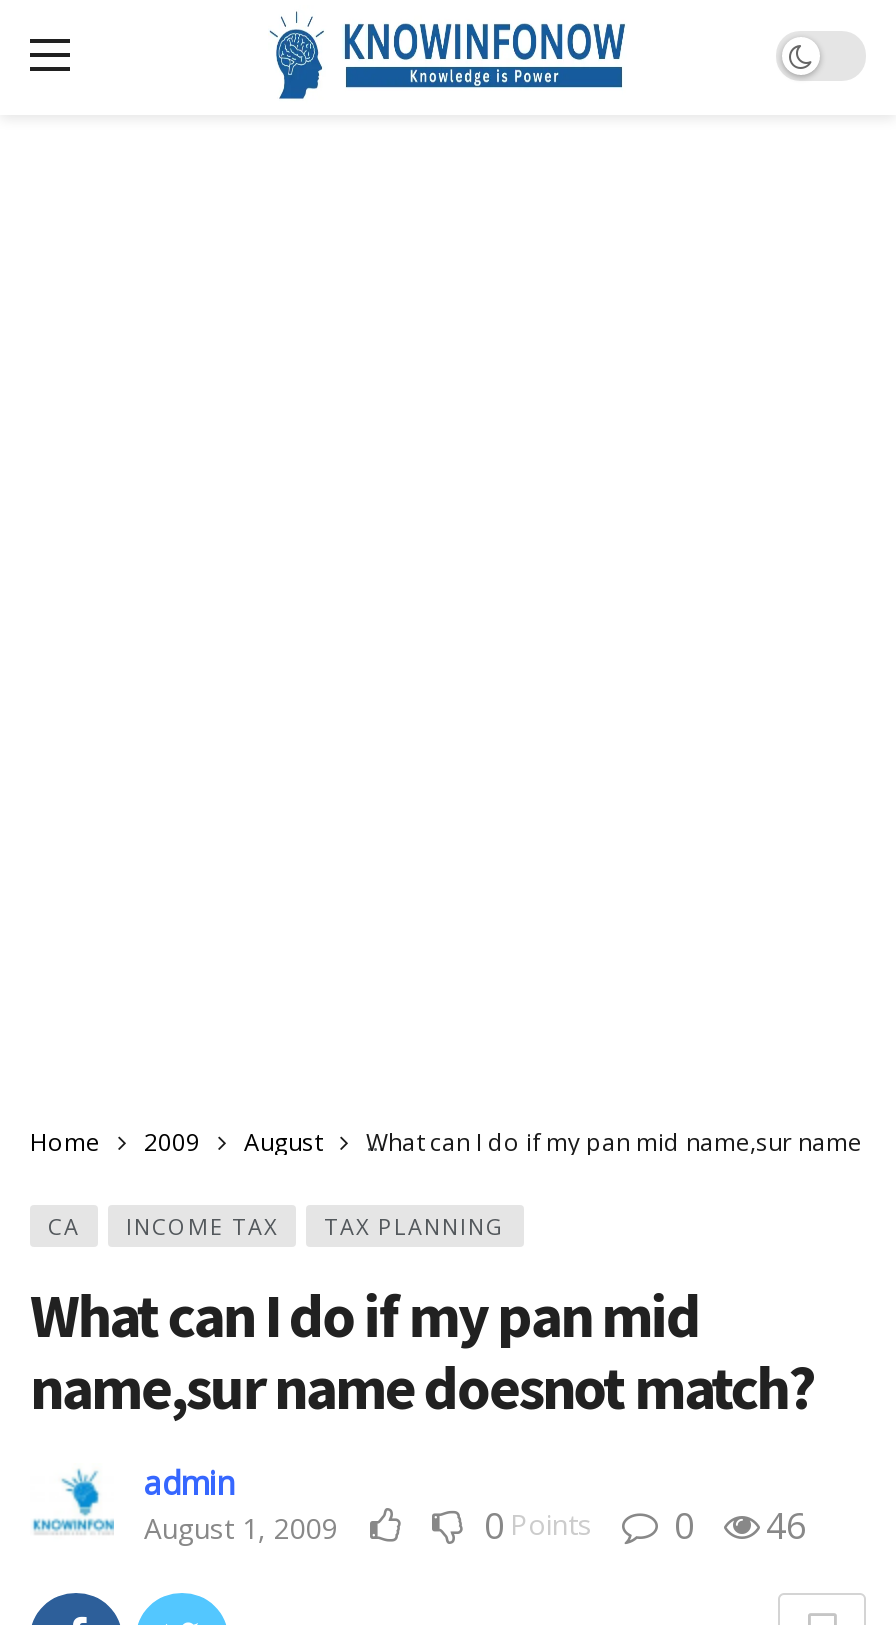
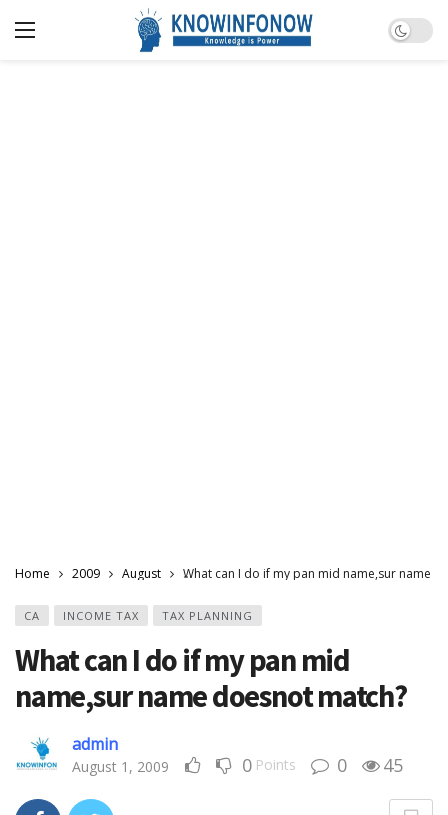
- 0 Points 0 46
+ 0 Points 0 45
